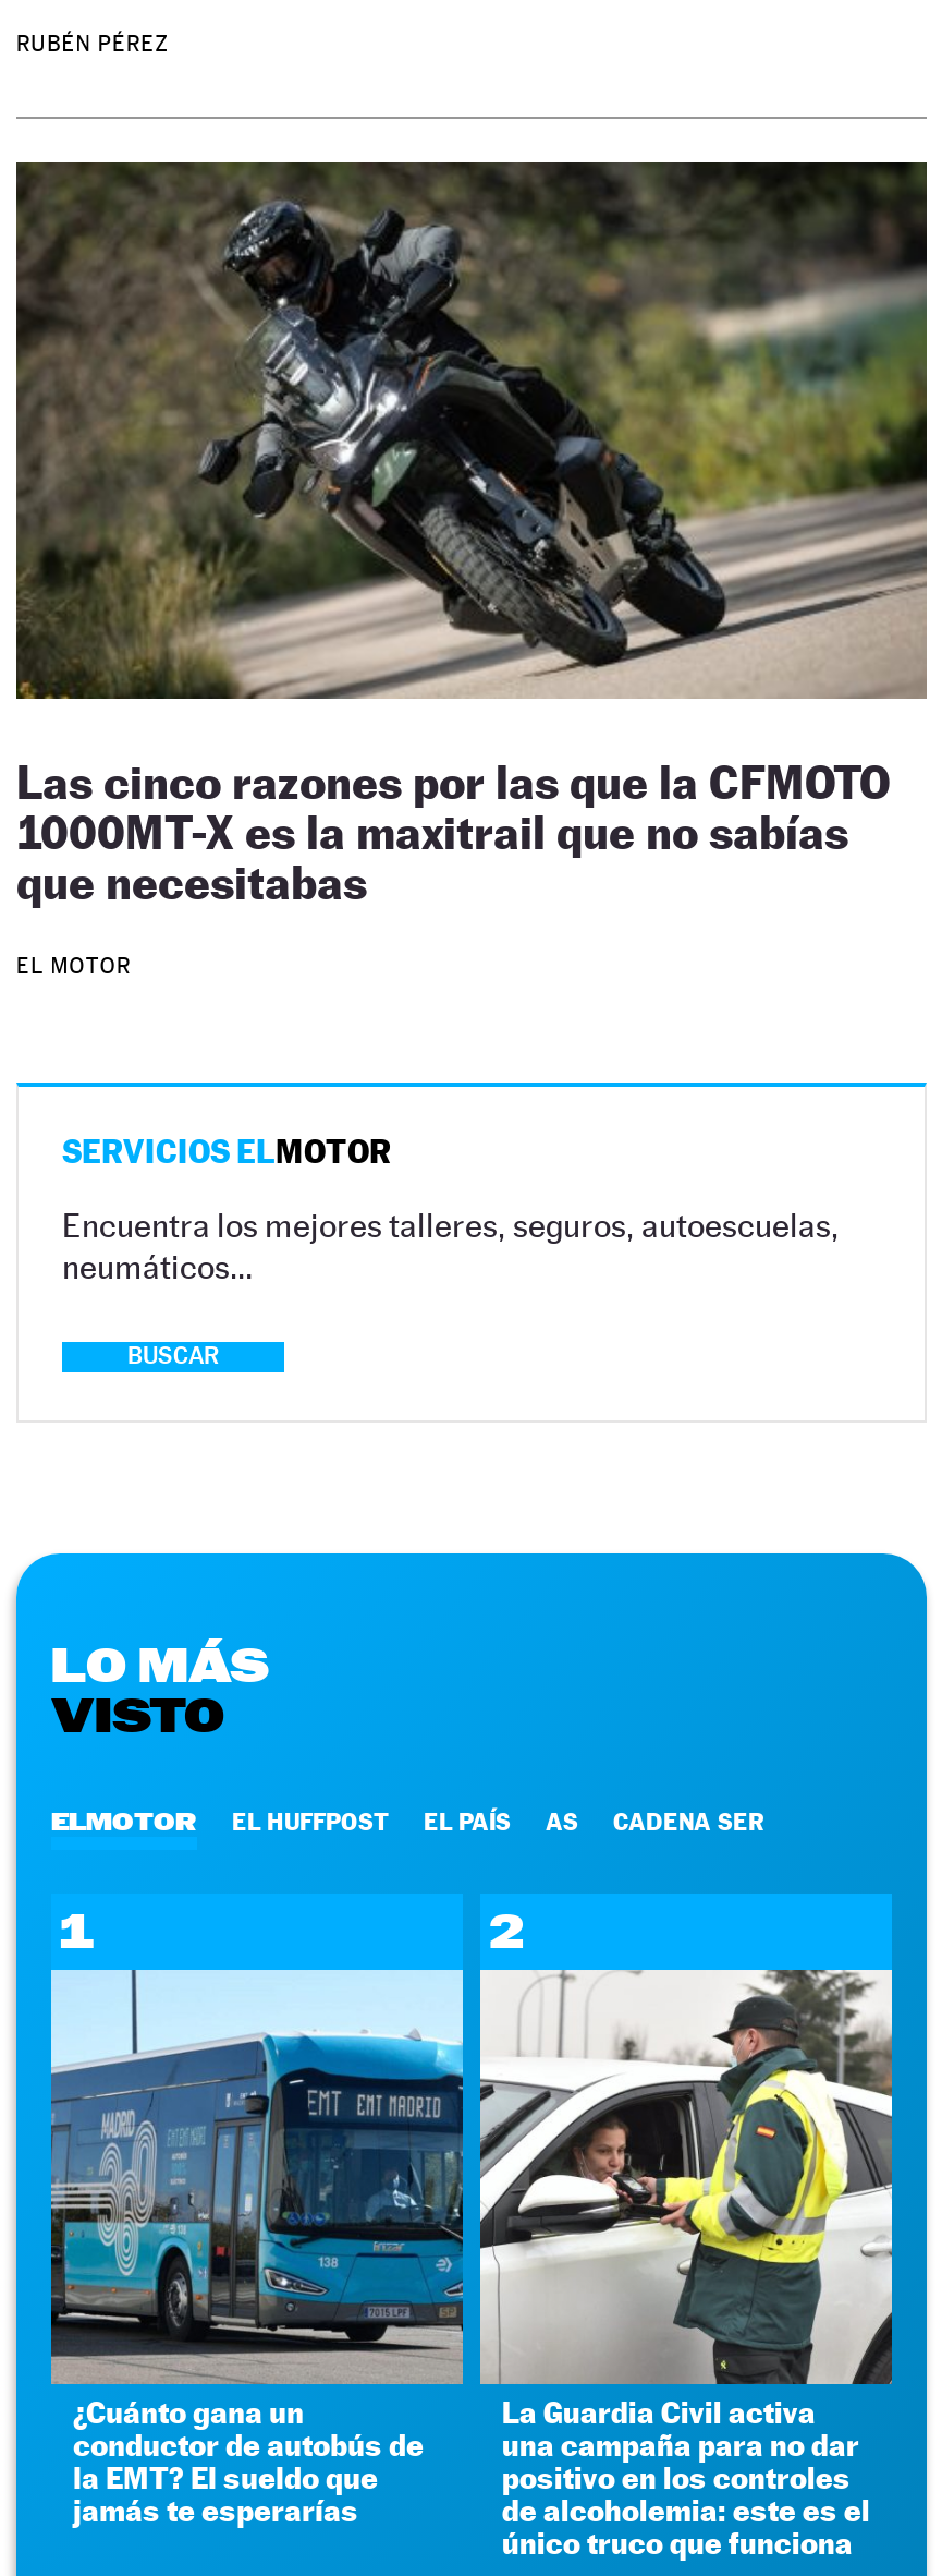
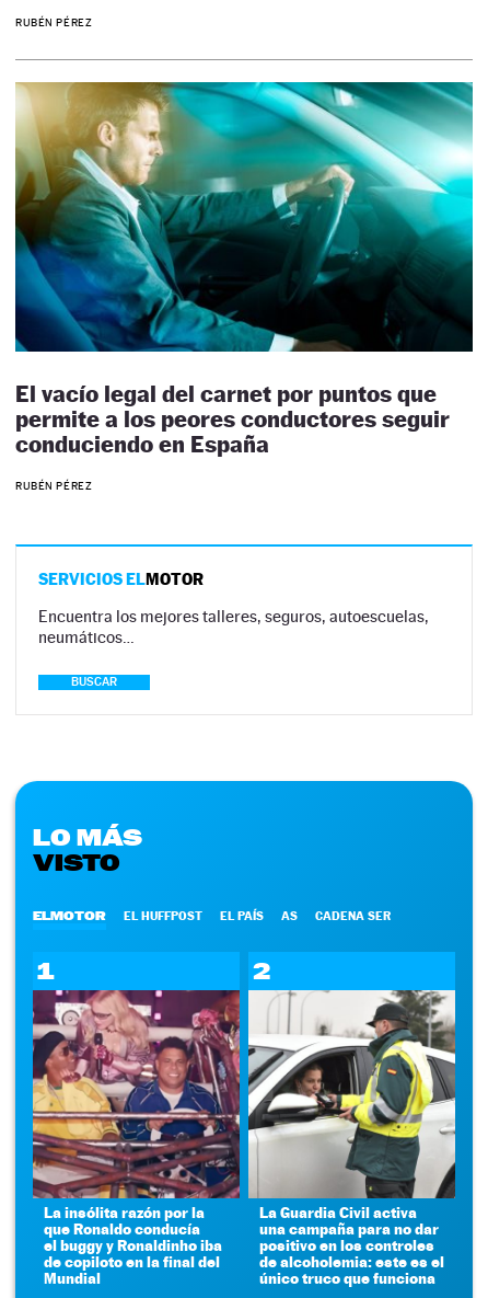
- [image]
- Las cinco razones por las que la CFMOTO
- 1000MT-X es la maxitrail que no sabías
- que necesitabas
+ [image]
+ El vacío legal del carnet por puntos que
+ permite a los peores conductores seguir
+ conduciendo en España

- EL MOTOR
+ RUBÉN PÉREZ

- [image]
- ¿Cuánto gana un
- conductor de autobús de
- la EMT? El sueldo que
- jamás te esperarías
+ [image]
+ La insólita razón por la
+ que Ronaldo conducía
+ el buggy y Ronaldinho iba
+ de copiloto en la final del
+ Mundial
